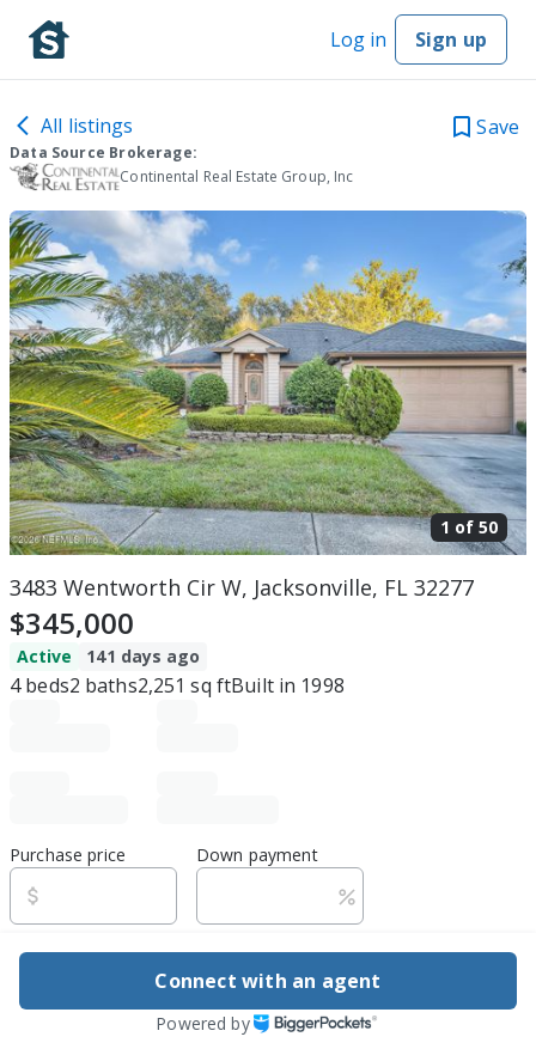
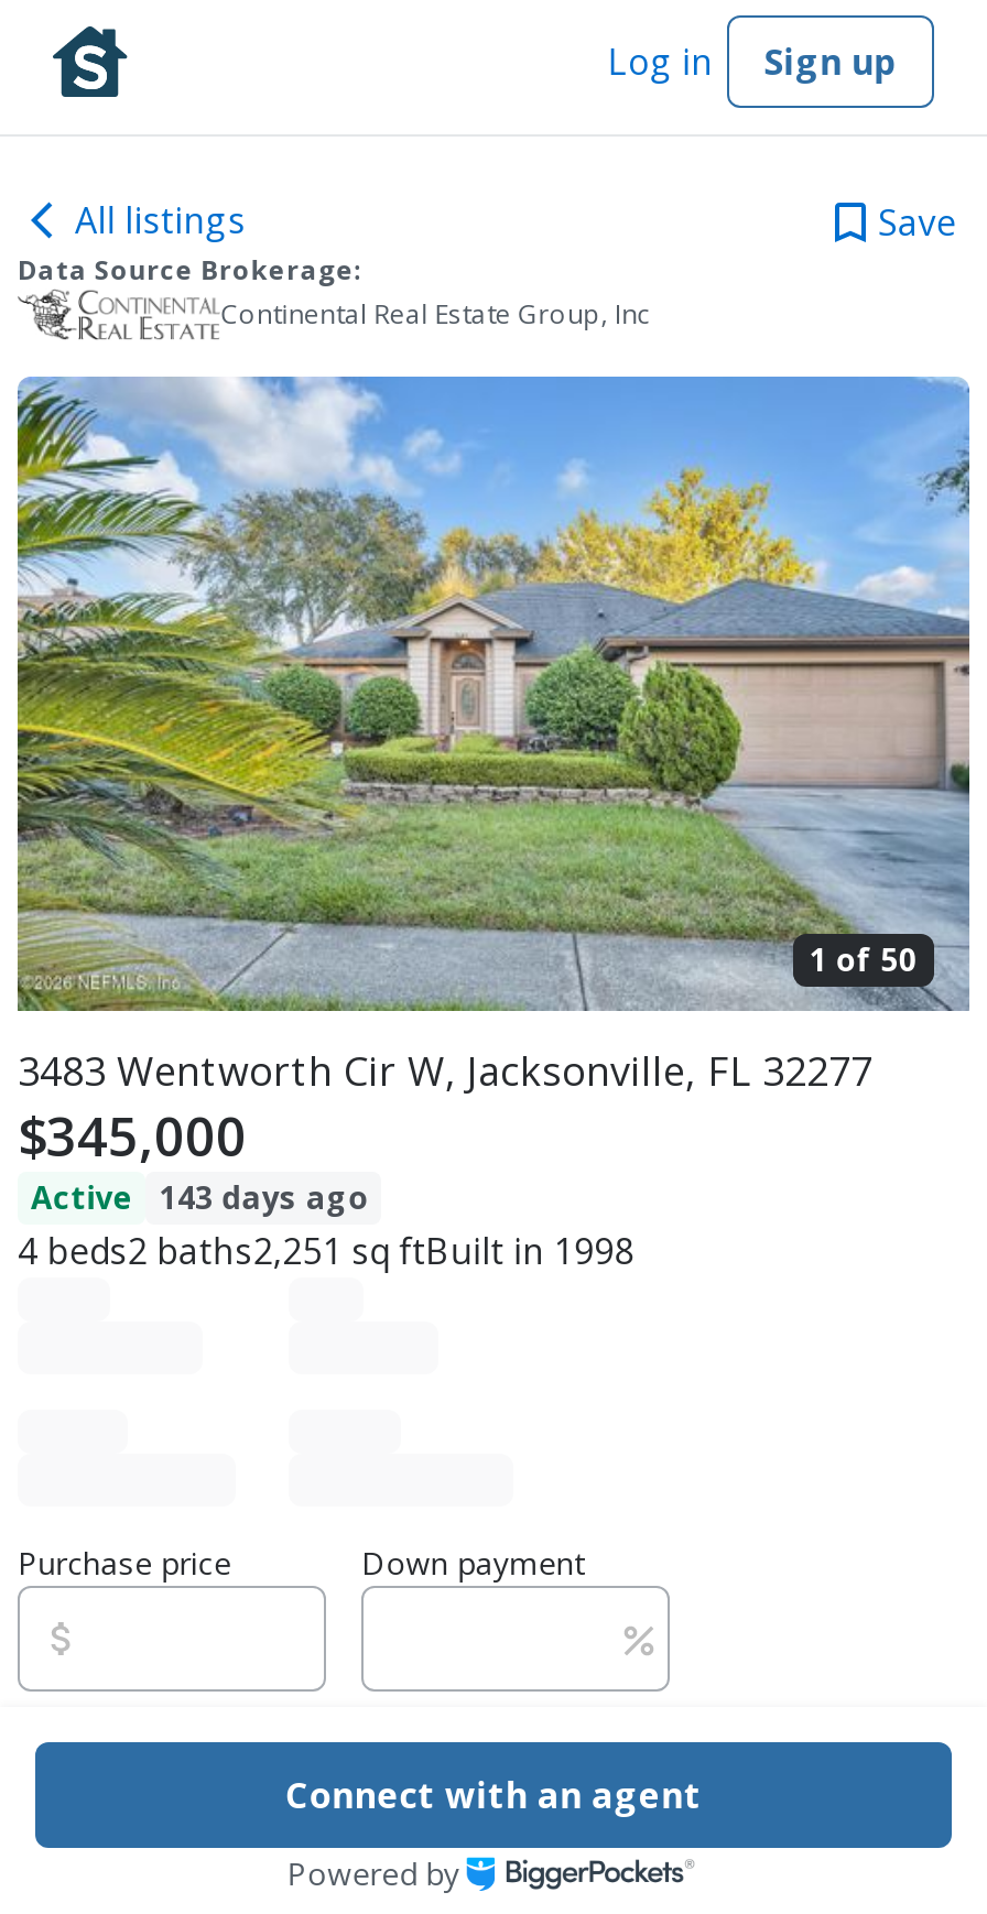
- Active 141 days ago
+ Active 143 days ago
